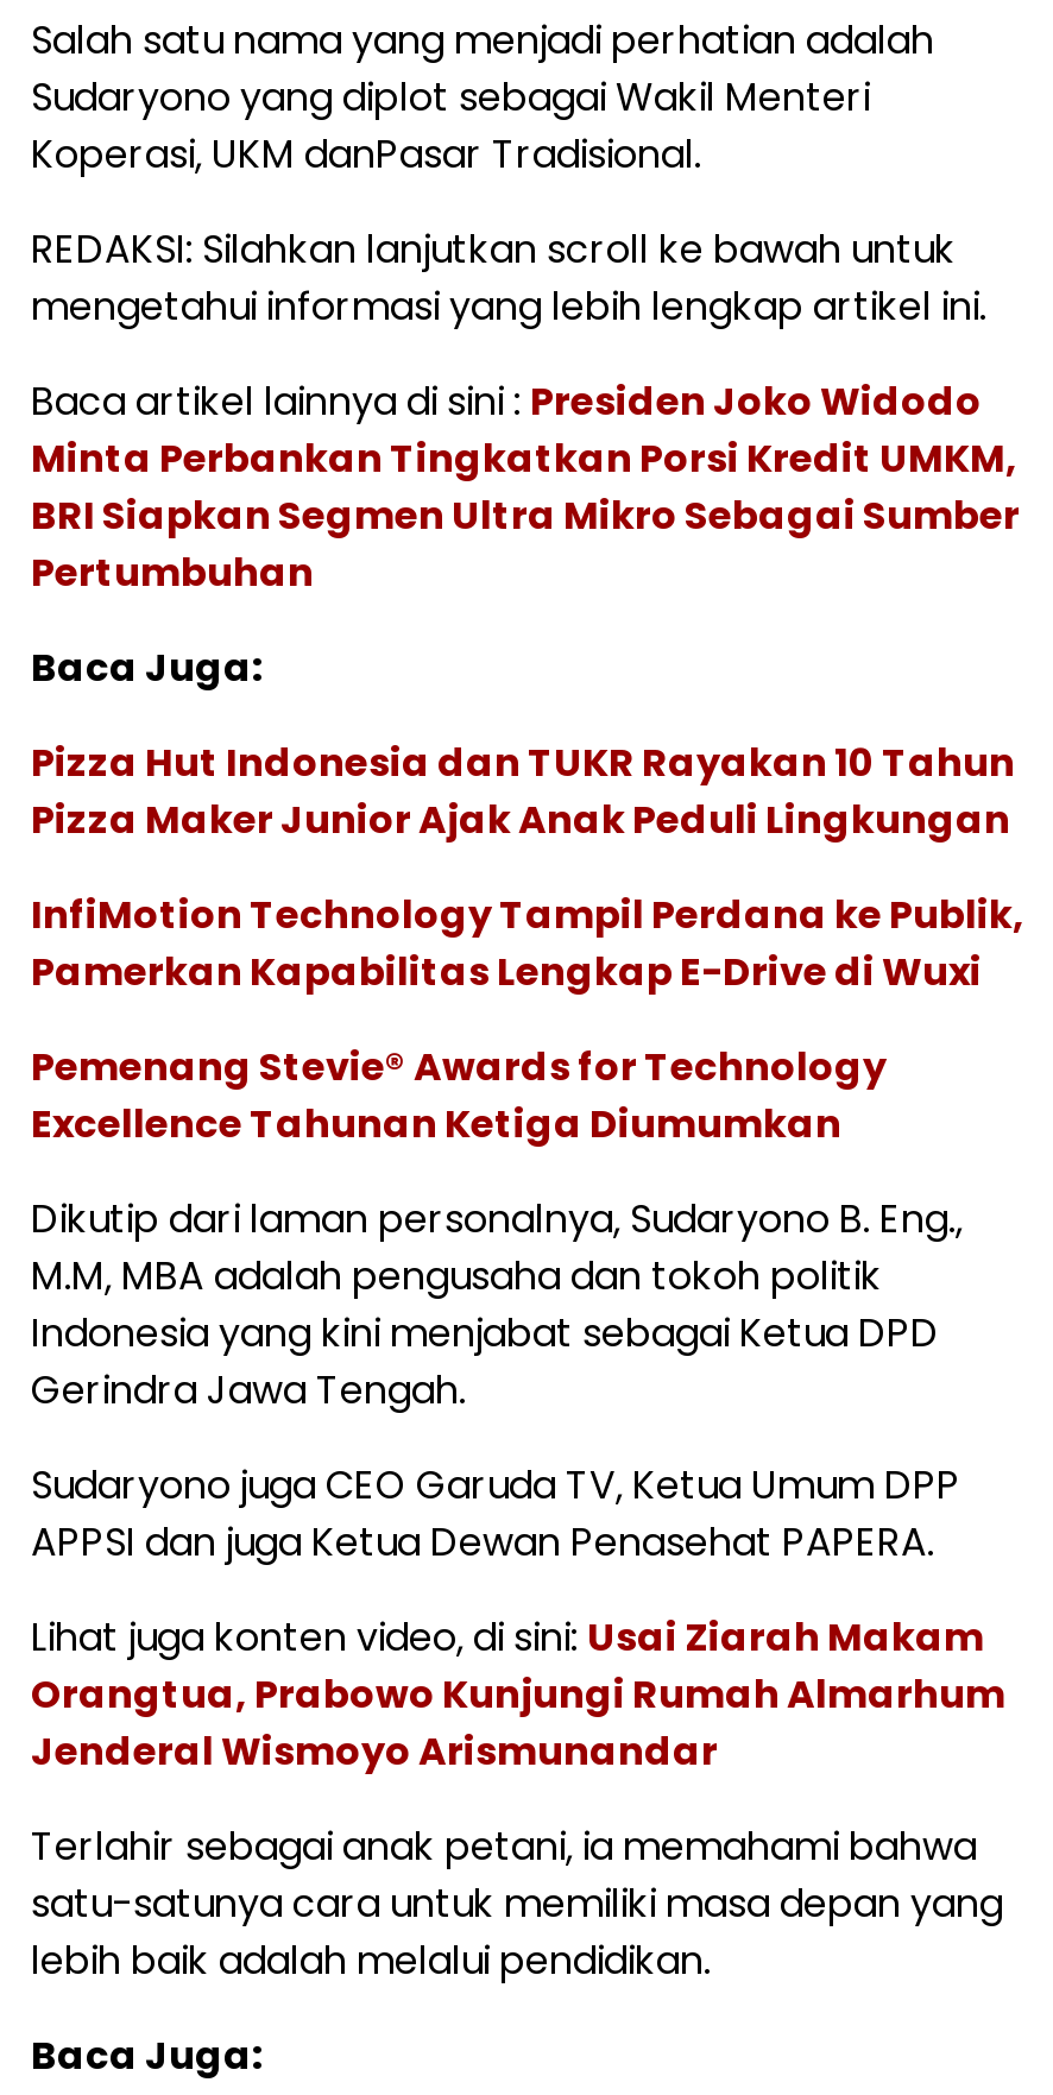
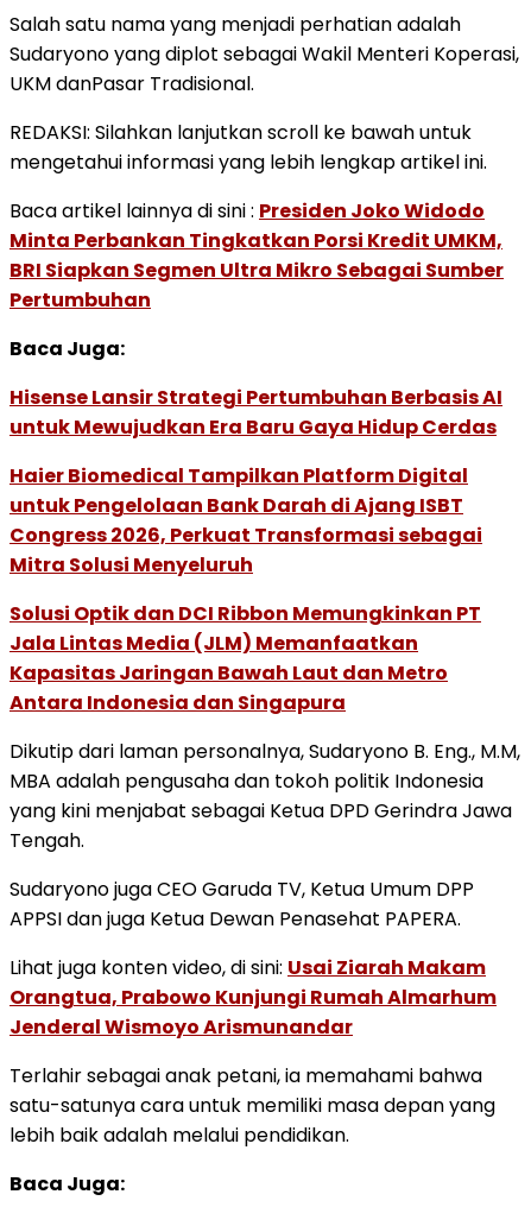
- Pizza Hut Indonesia dan TUKR Rayakan 10 Tahun
- Pizza Maker Junior Ajak Anak Peduli Lingkungan
+ Hisense Lansir Strategi Pertumbuhan Berbasis AI
+ untuk Mewujudkan Era Baru Gaya Hidup Cerdas

- InfiMotion Technology Tampil Perdana ke Publik,
- Pamerkan Kapabilitas Lengkap E-Drive di Wuxi
+ Haier Biomedical Tampilkan Platform Digital
+ untuk Pengelolaan Bank Darah di Ajang ISBT
+ Congress 2026, Perkuat Transformasi sebagai
+ Mitra Solusi Menyeluruh

- Pemenang Stevie® Awards for Technology
- Excellence Tahunan Ketiga Diumumkan
+ Solusi Optik dan DCI Ribbon Memungkinkan PT
+ Jala Lintas Media (JLM) Memanfaatkan
+ Kapasitas Jaringan Bawah Laut dan Metro
+ Antara Indonesia dan Singapura
